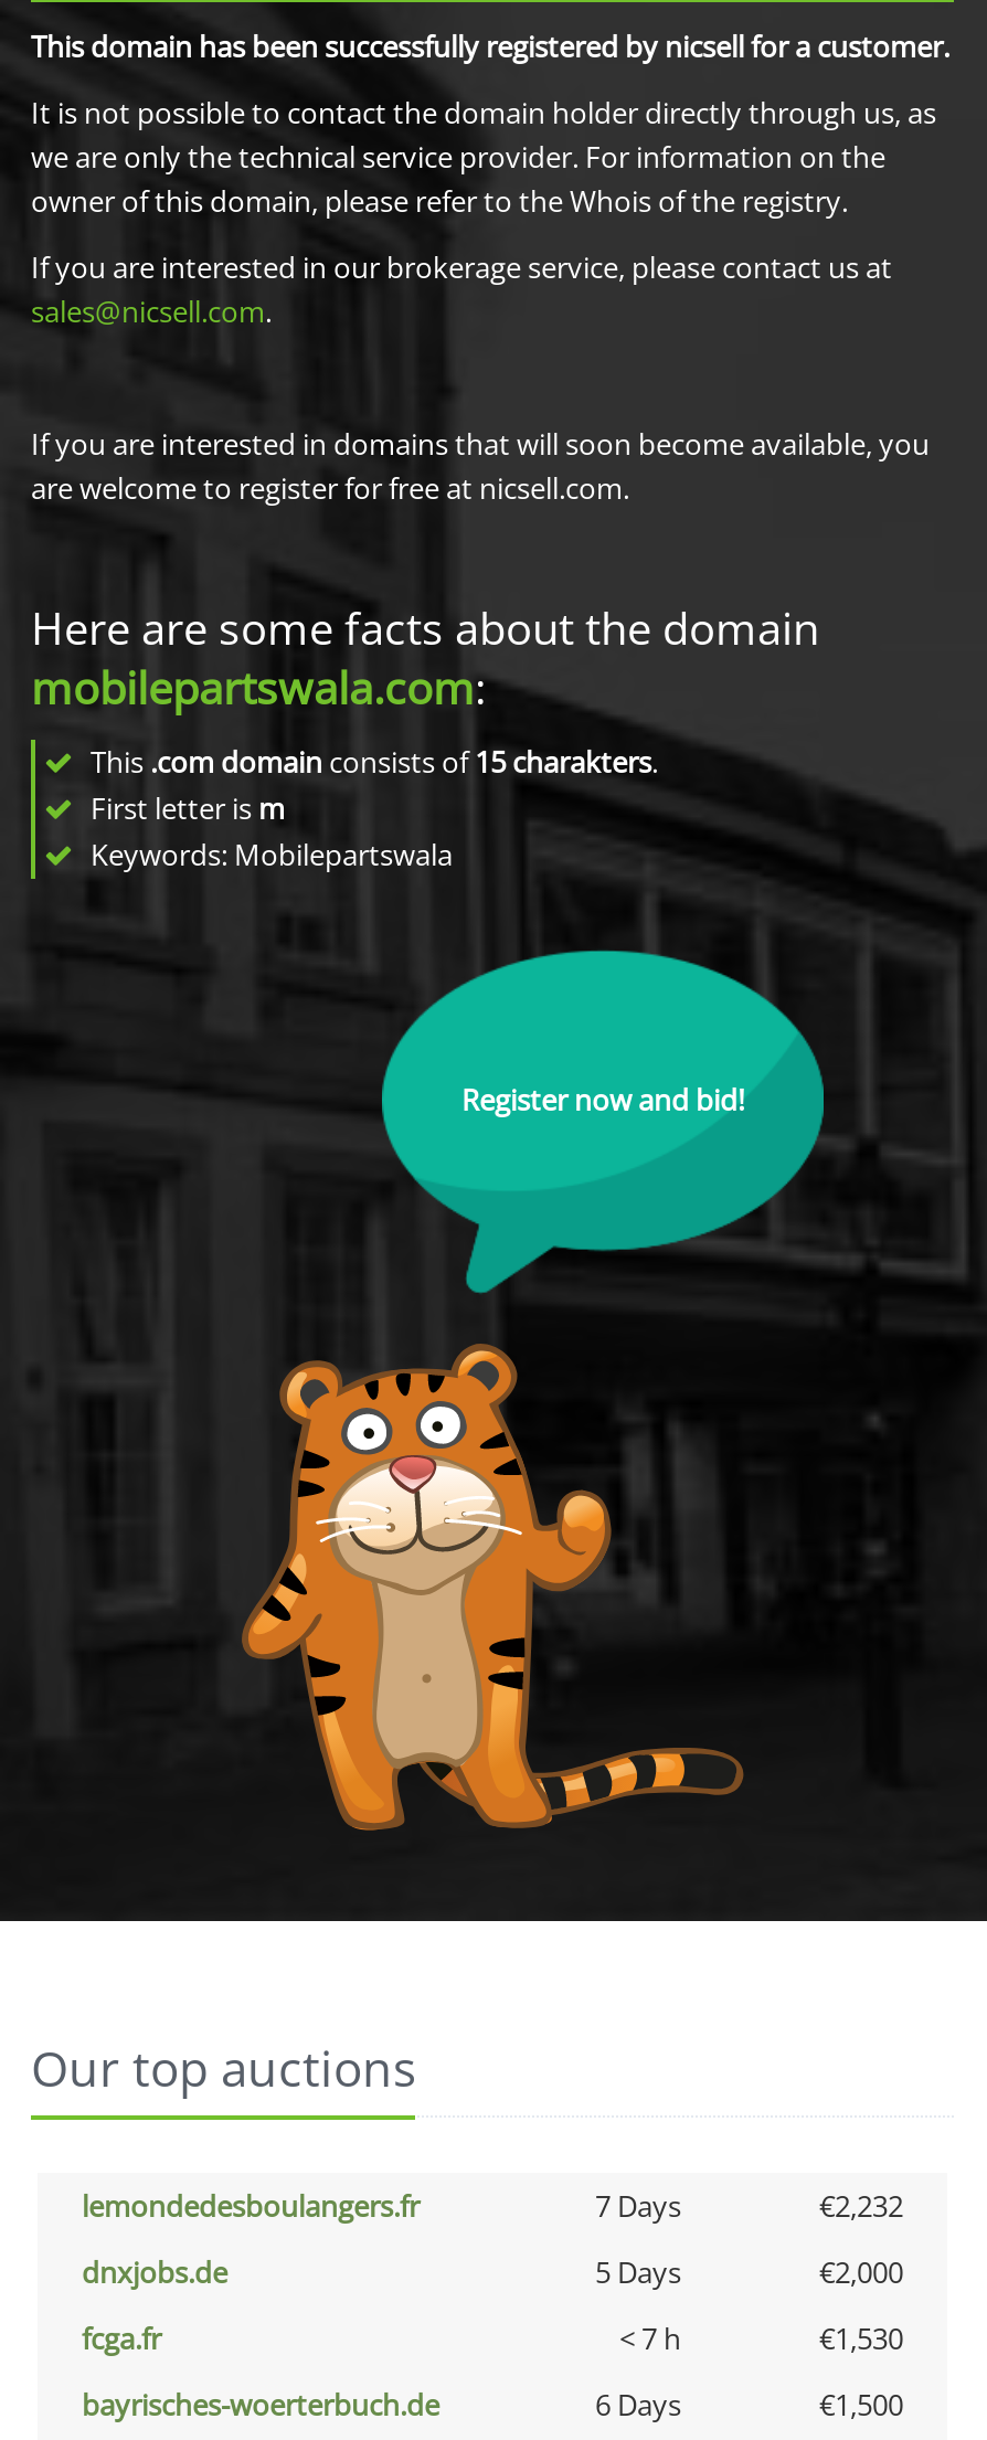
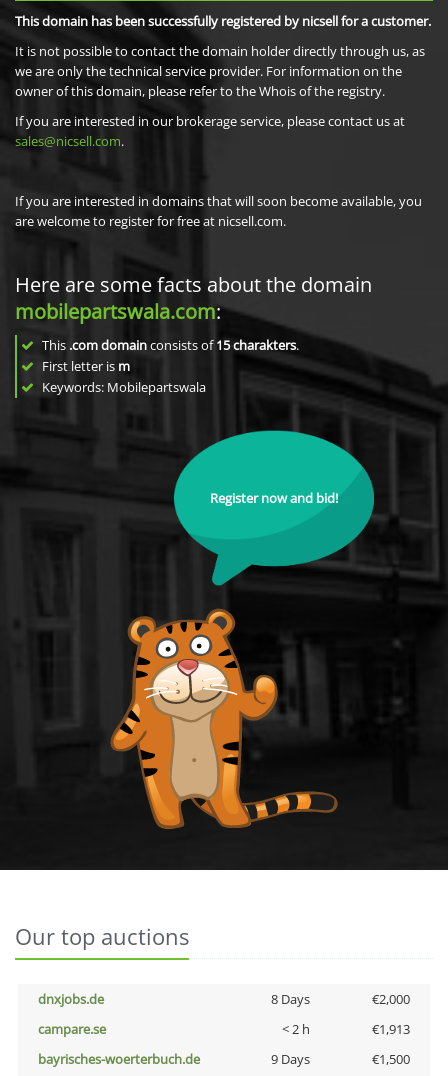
- lemondedesboulangers.fr
- 7 Days
- €2,232

- 5 Days
+ 8 Days

- fcga.fr
- < 7 h
- €1,530
+ campare.se
+ < 2 h
+ €1,913

- 6 Days
+ 9 Days
